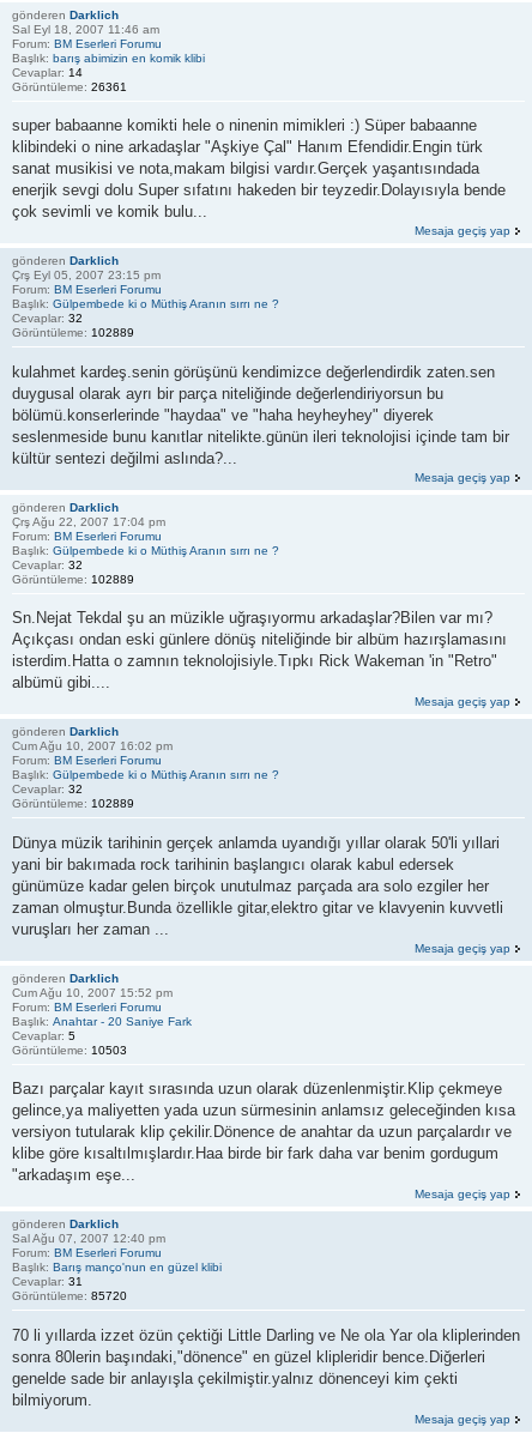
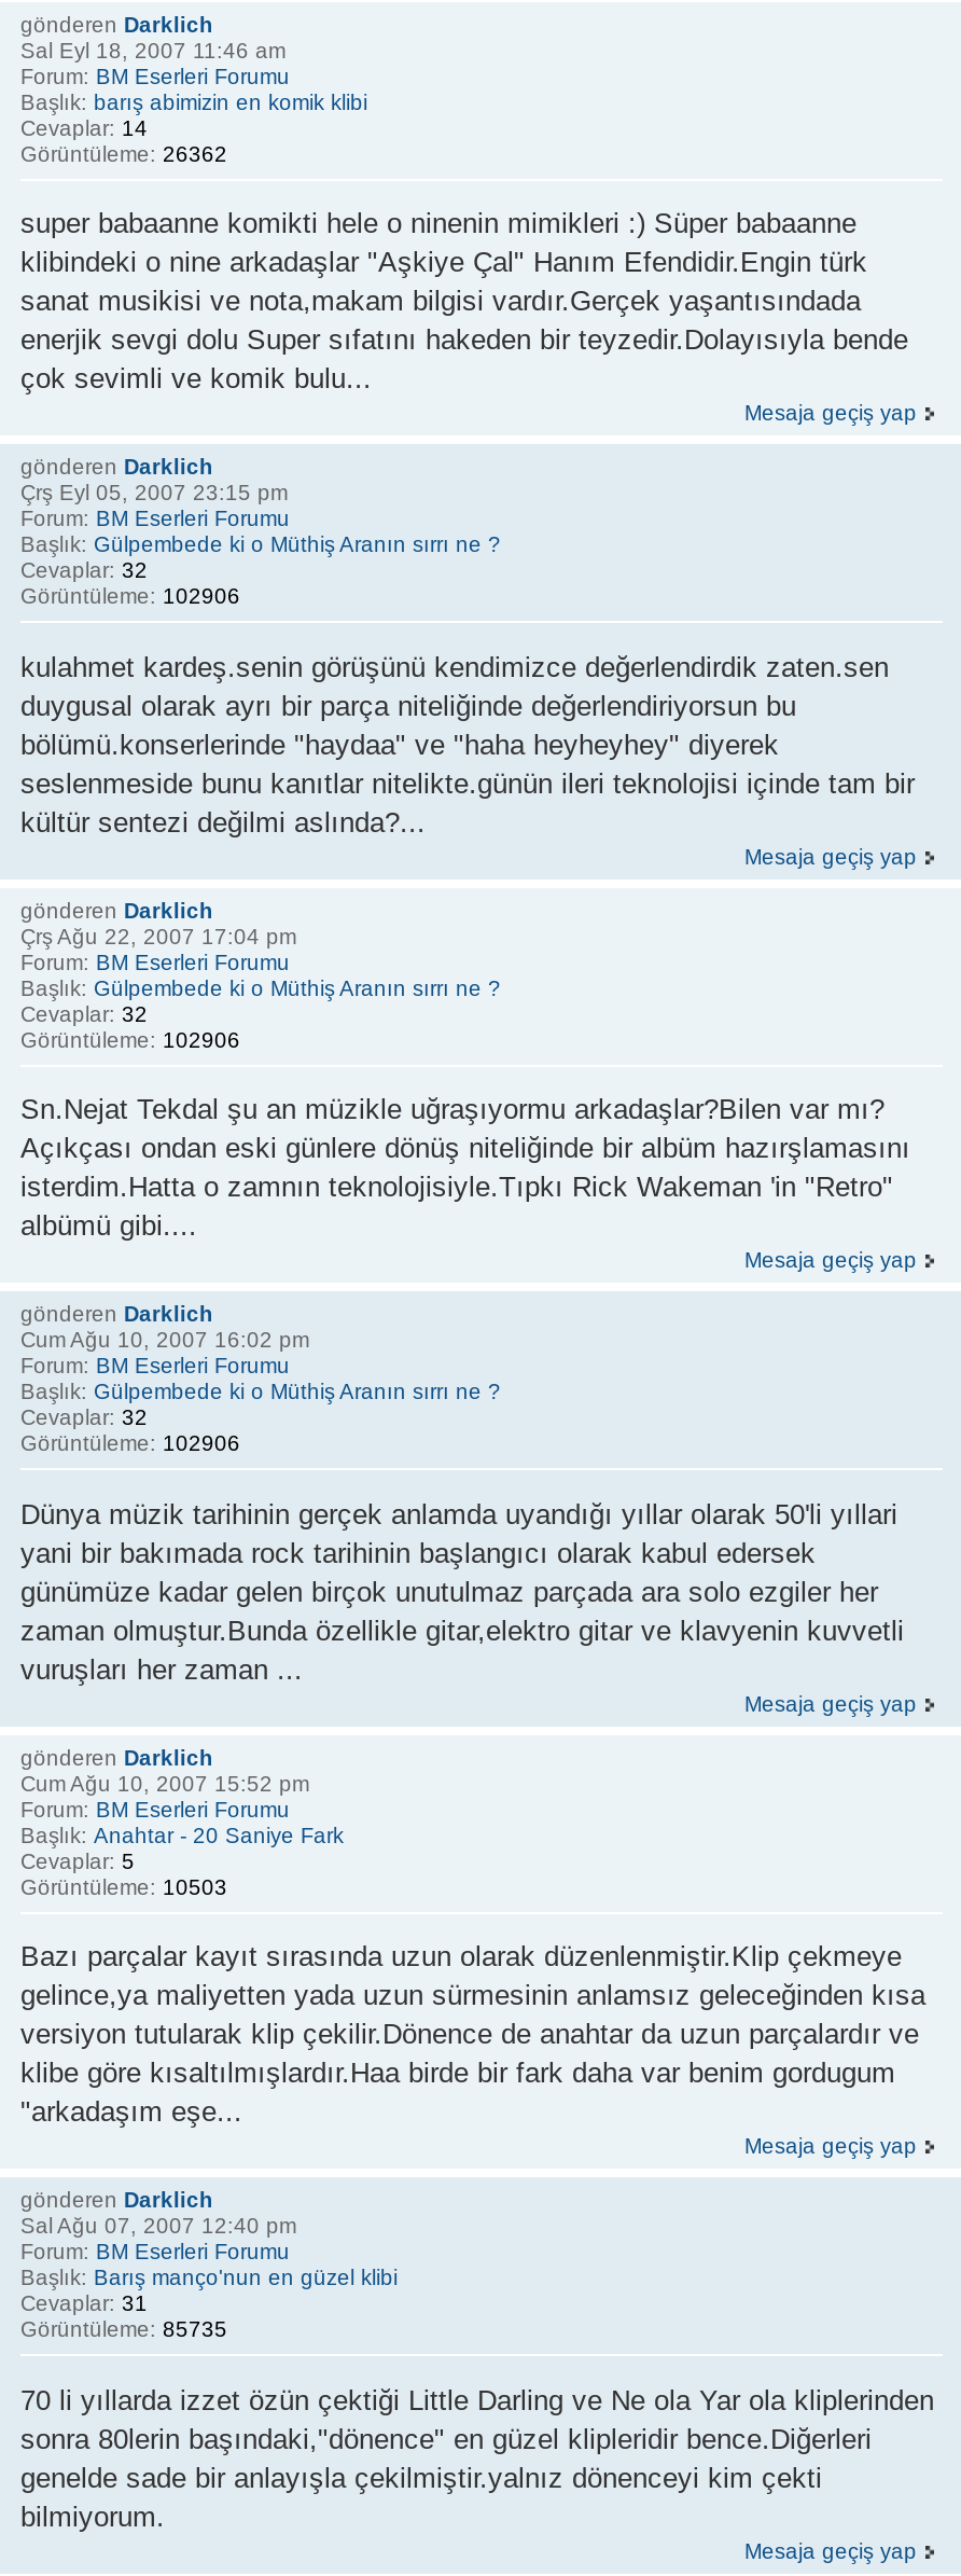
- Görüntüleme: 26361
+ Görüntüleme: 26362

- Görüntüleme: 102889
+ Görüntüleme: 102906

- Görüntüleme: 102889
+ Görüntüleme: 102906

- Görüntüleme: 102889
+ Görüntüleme: 102906

- Görüntüleme: 85720
+ Görüntüleme: 85735
